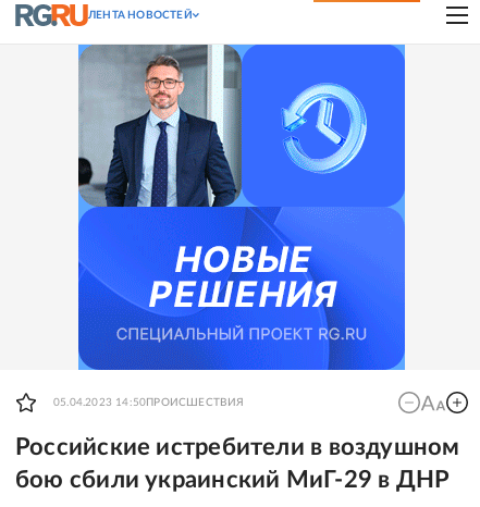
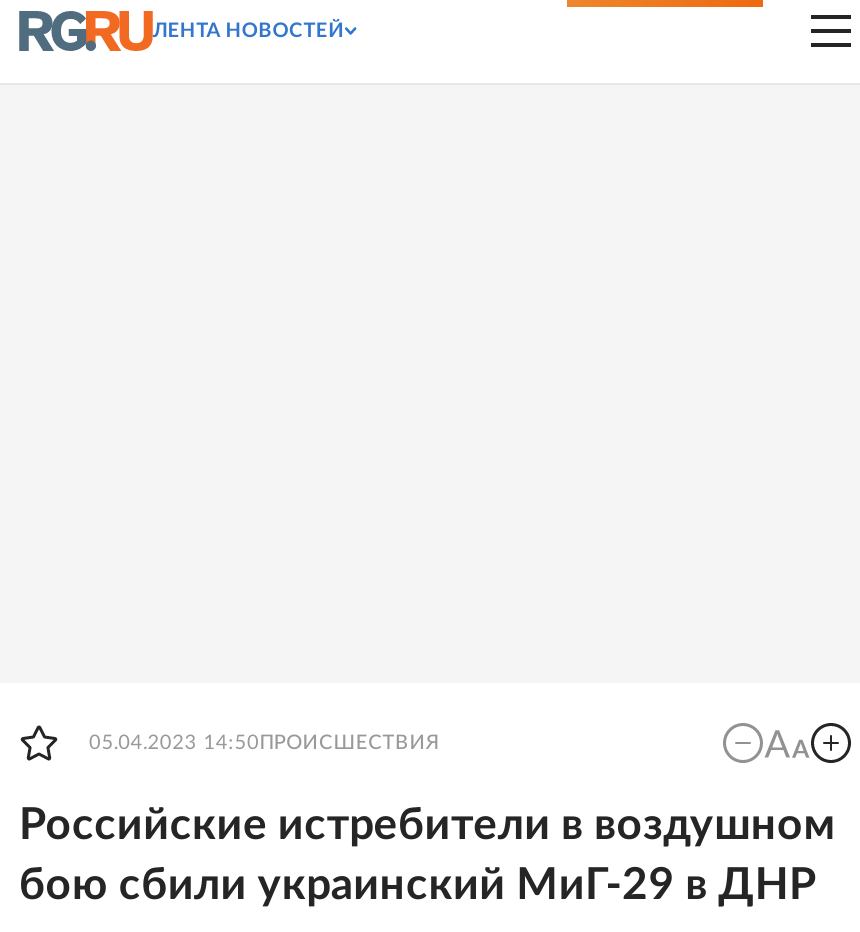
- [image]
